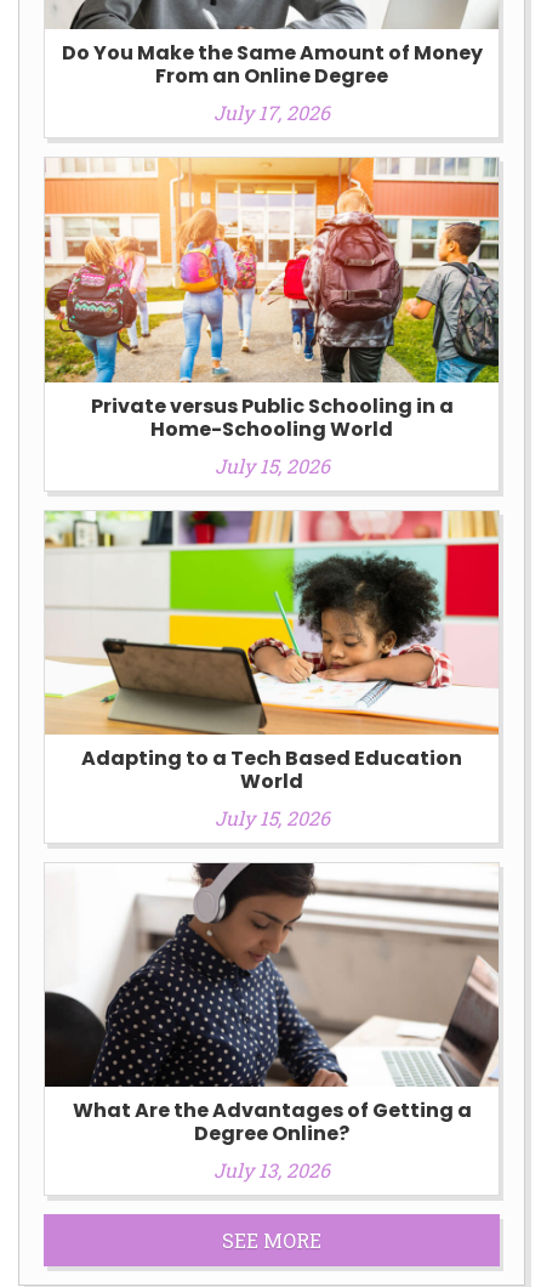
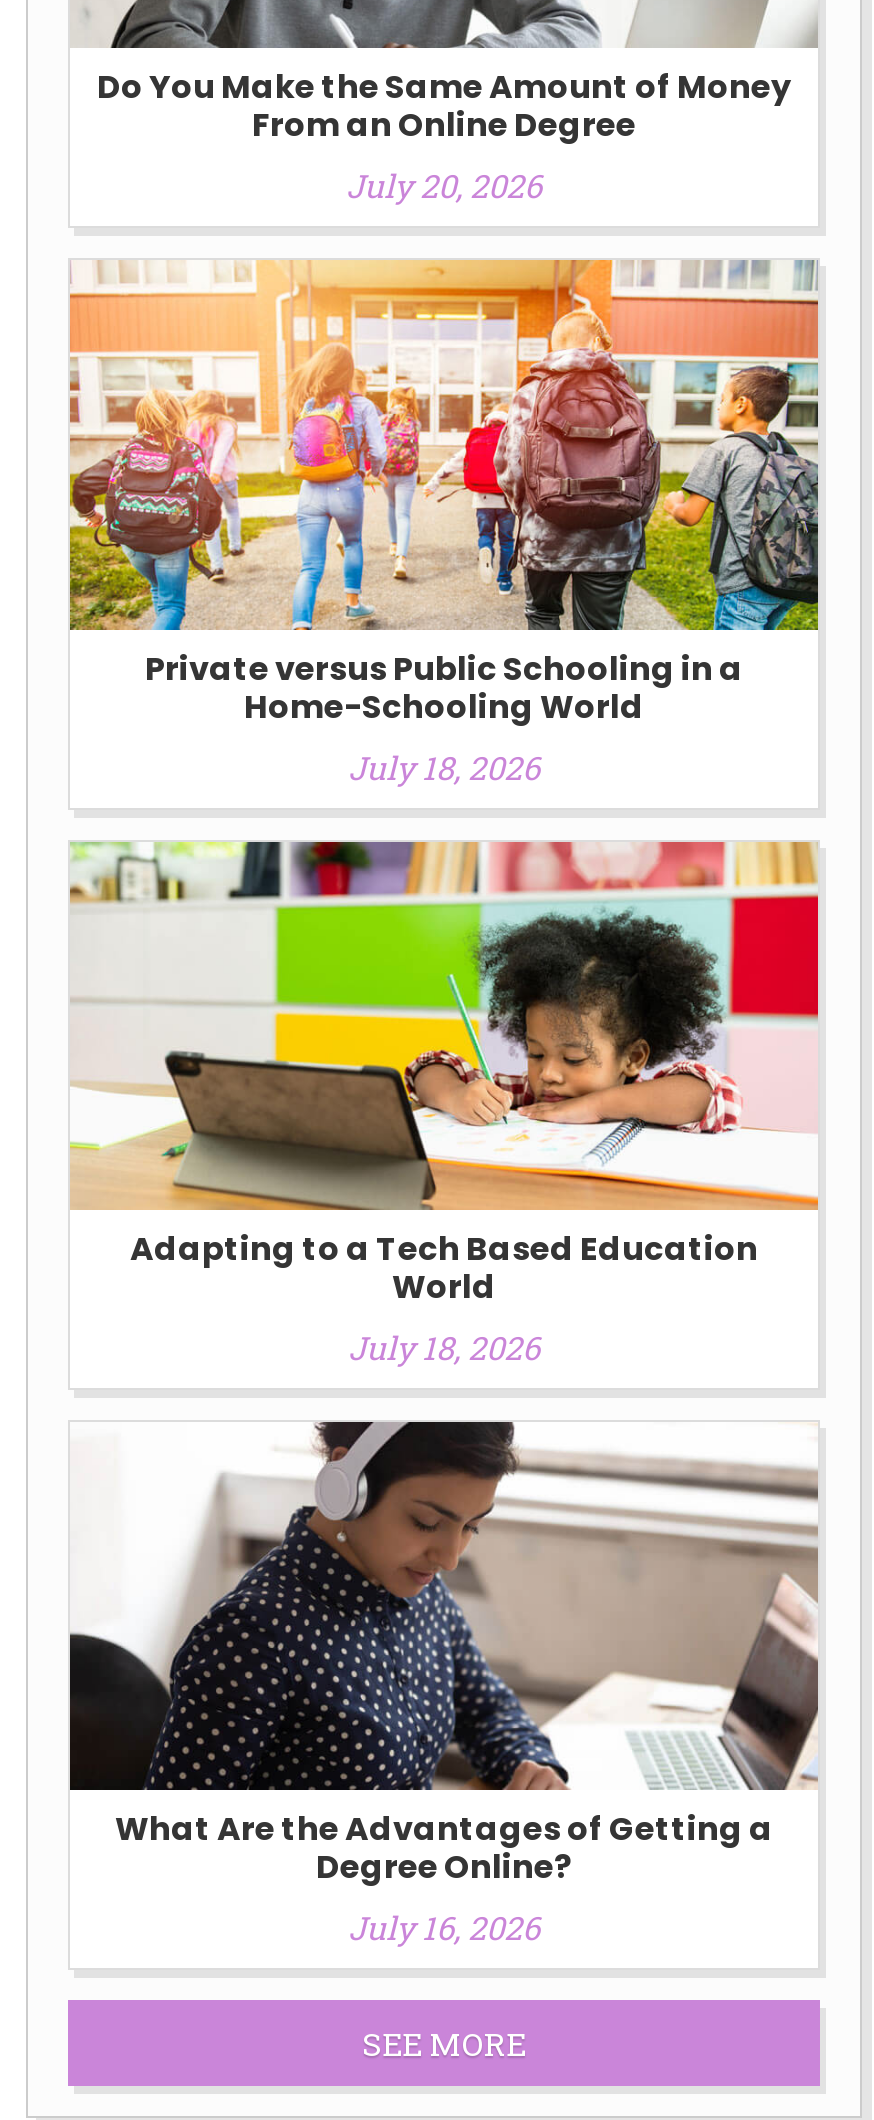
- July 17, 2026
+ July 20, 2026

- July 15, 2026
+ July 18, 2026

- July 15, 2026
+ July 18, 2026

- July 13, 2026
+ July 16, 2026
